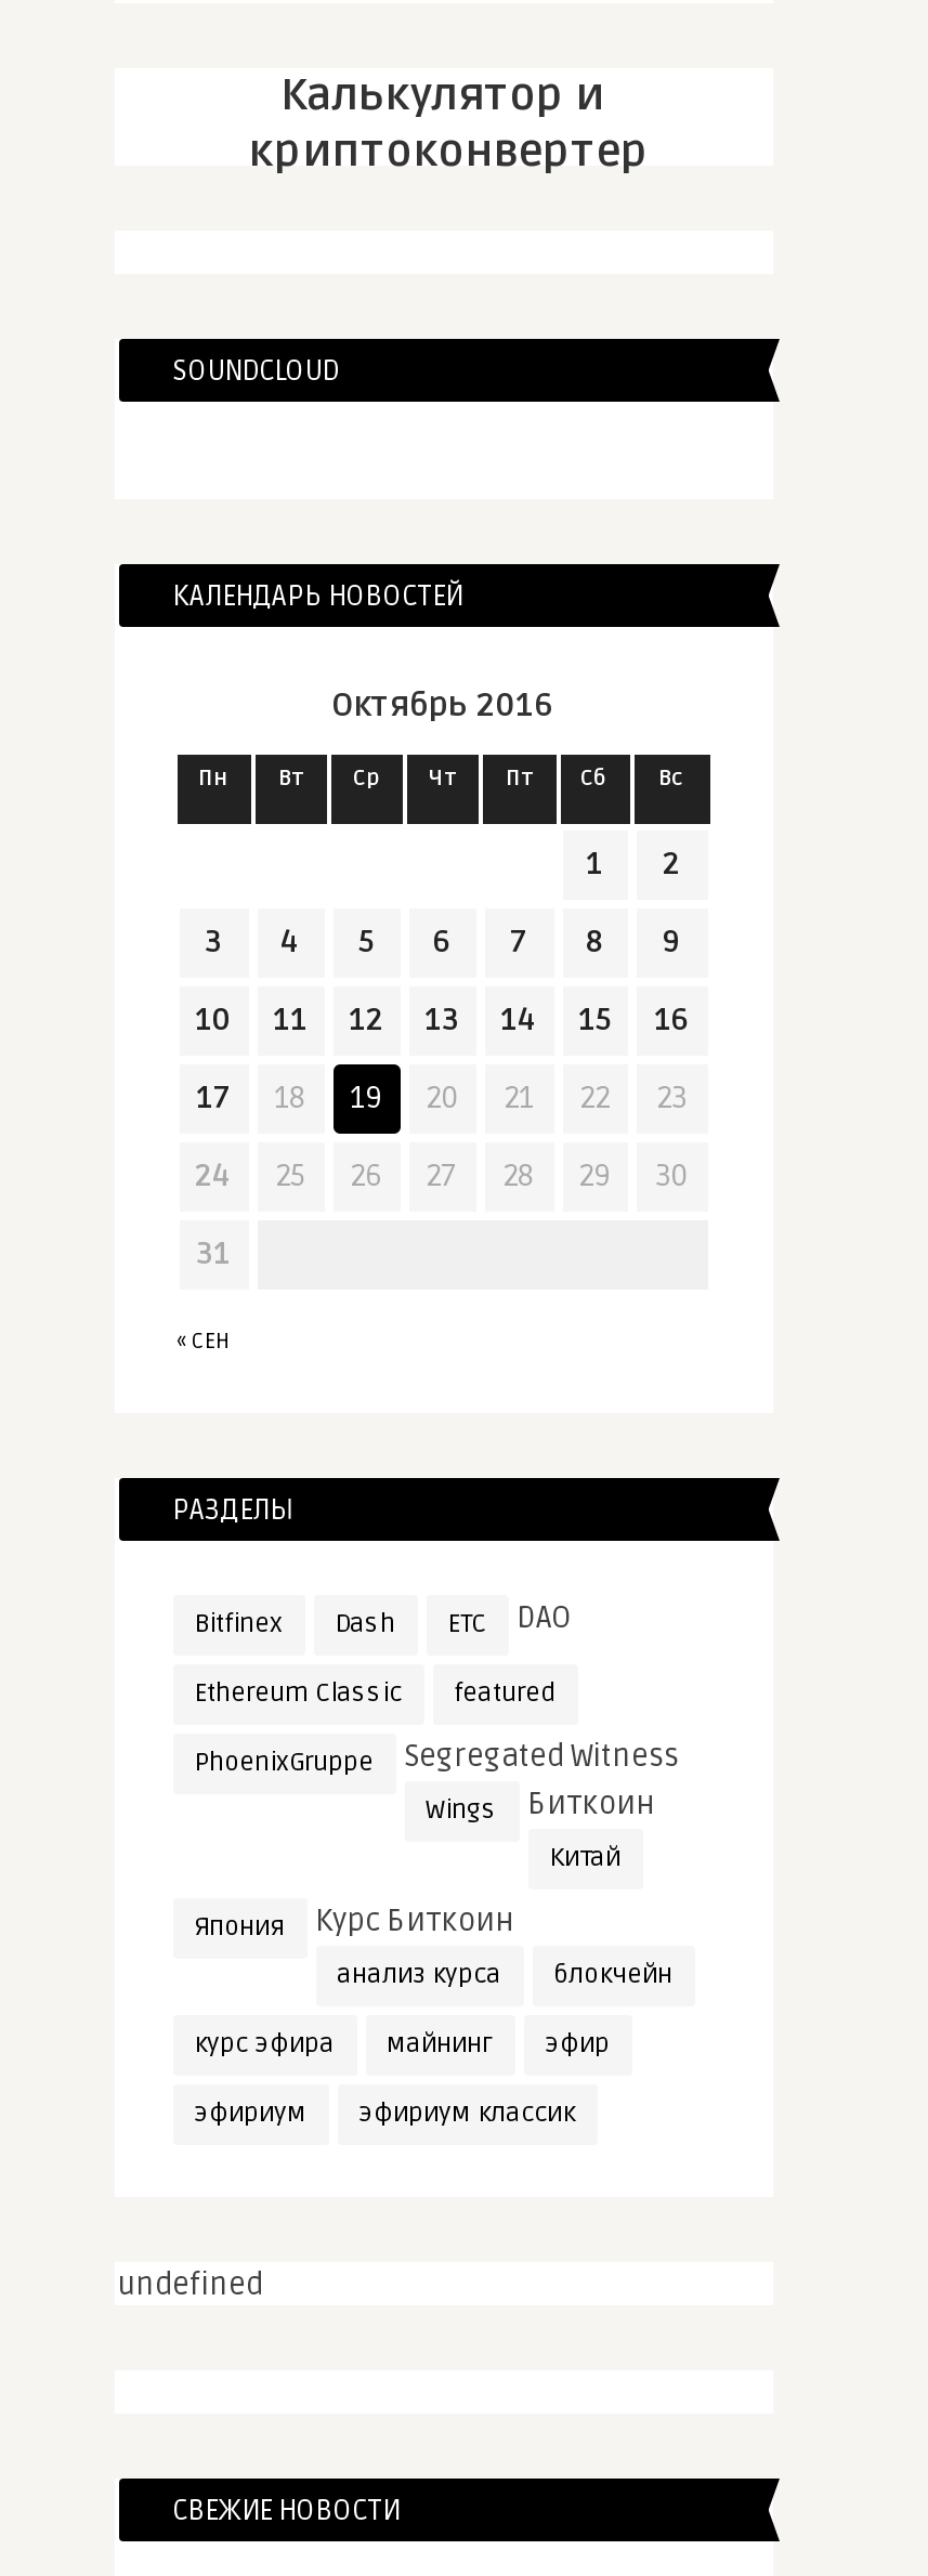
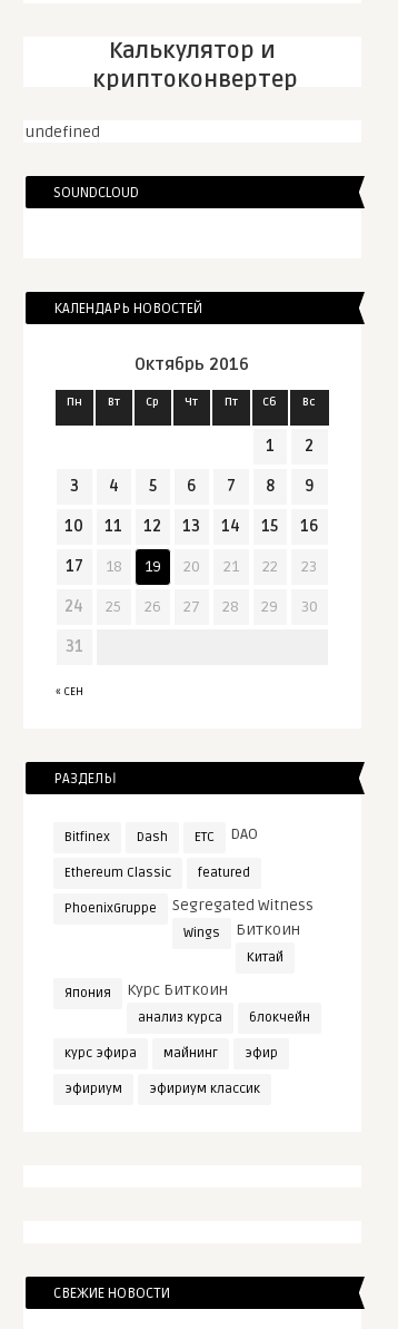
moved up: undefined
